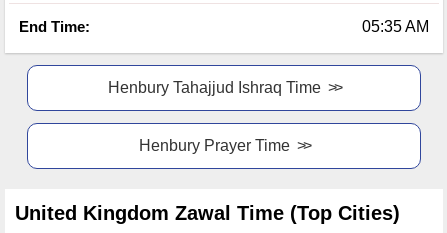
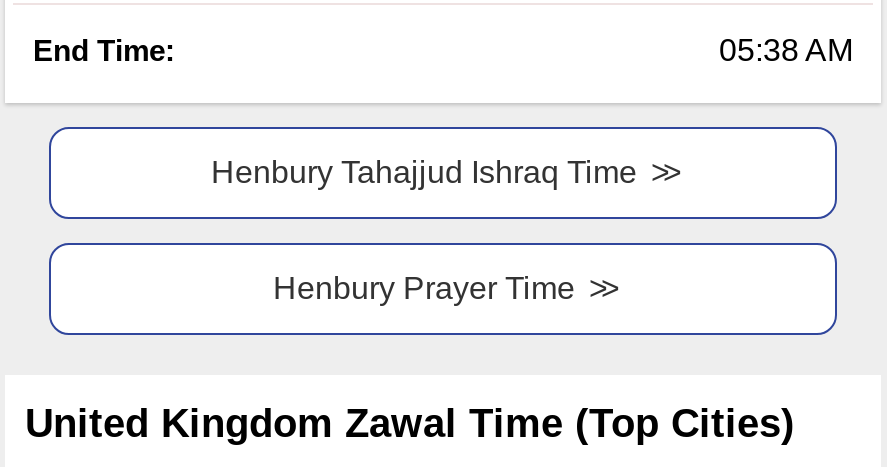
- 05:35 AM
+ 05:38 AM
